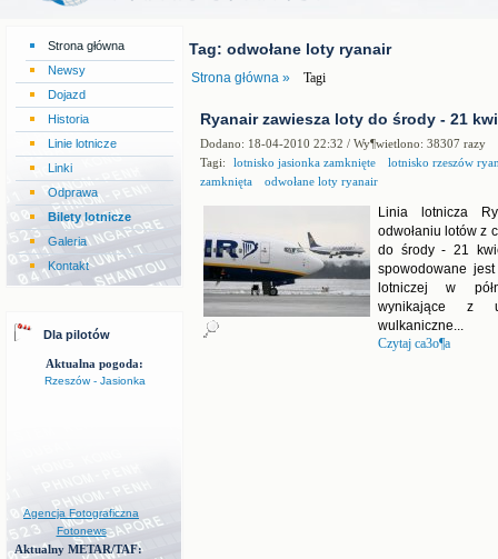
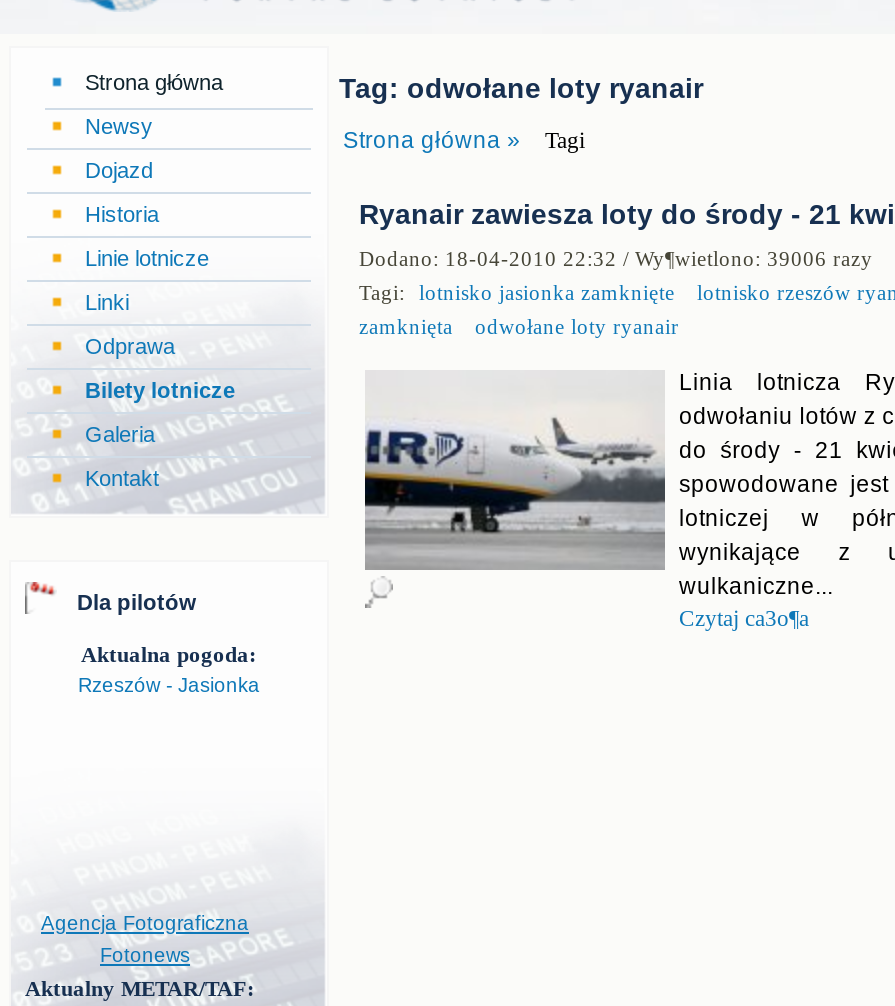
- Dodano: 18-04-2010 22:32 / Wy¶wietlono: 38307 razy
+ Dodano: 18-04-2010 22:32 / Wy¶wietlono: 39006 razy
